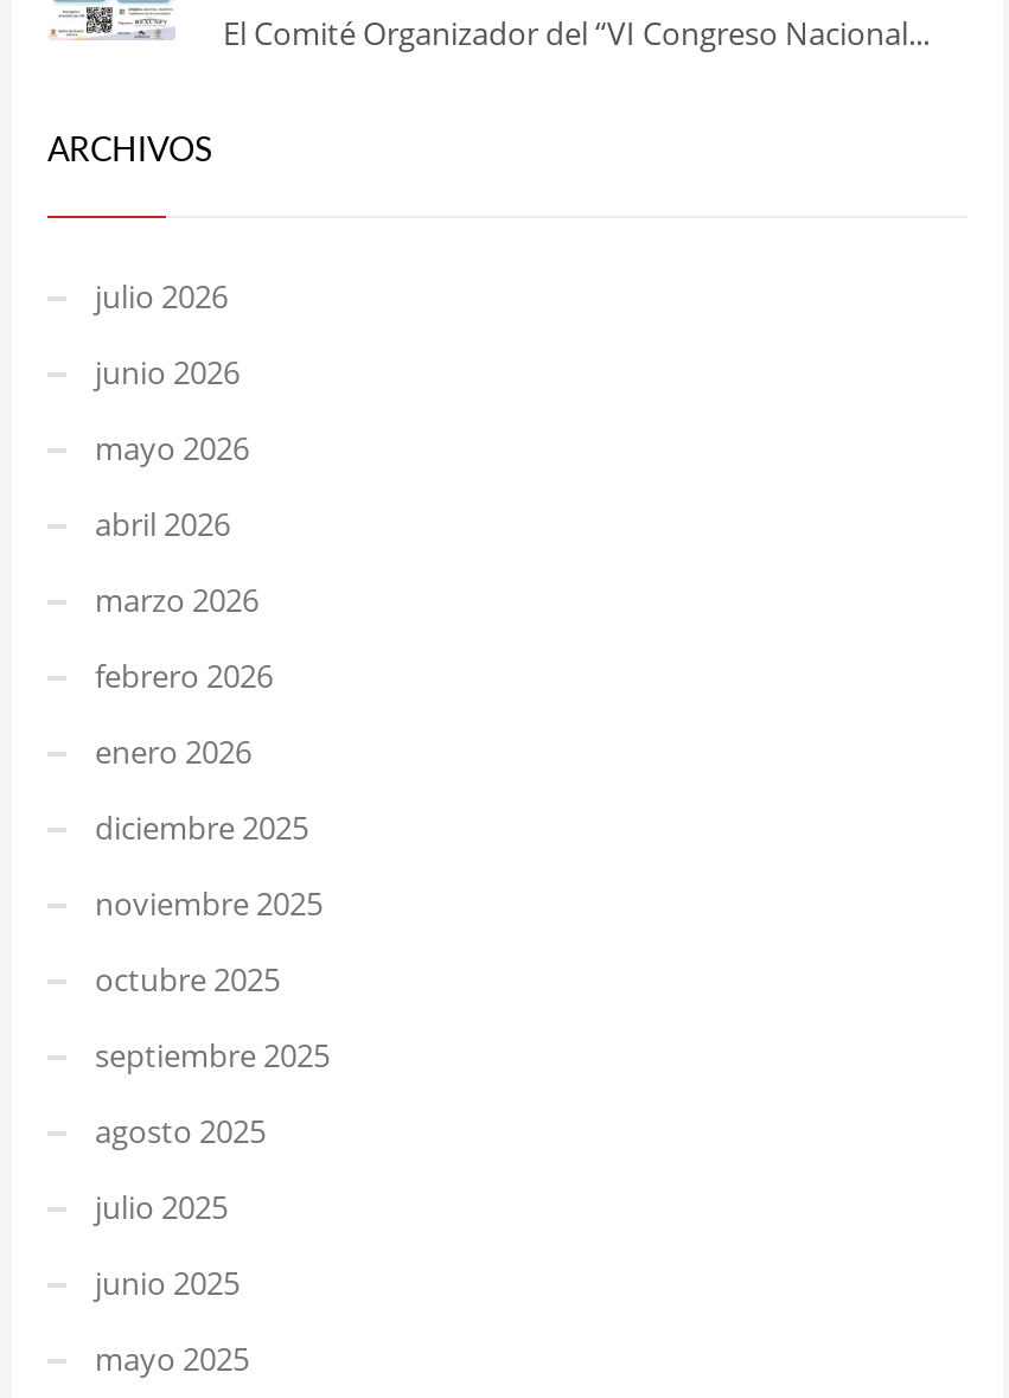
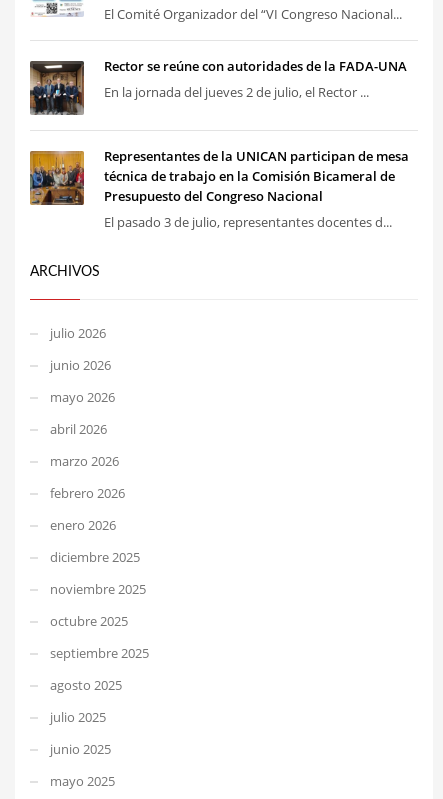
+ [image]
+ Rector se reúne con autoridades de la FADA-UNA
+ En la jornada del jueves 2 de julio, el Rector ...

+ [image]
+ Representantes de la UNICAN participan de mesa
+ técnica de trabajo en la Comisión Bicameral de
+ Presupuesto del Congreso Nacional
+ El pasado 3 de julio, representantes docentes d...
